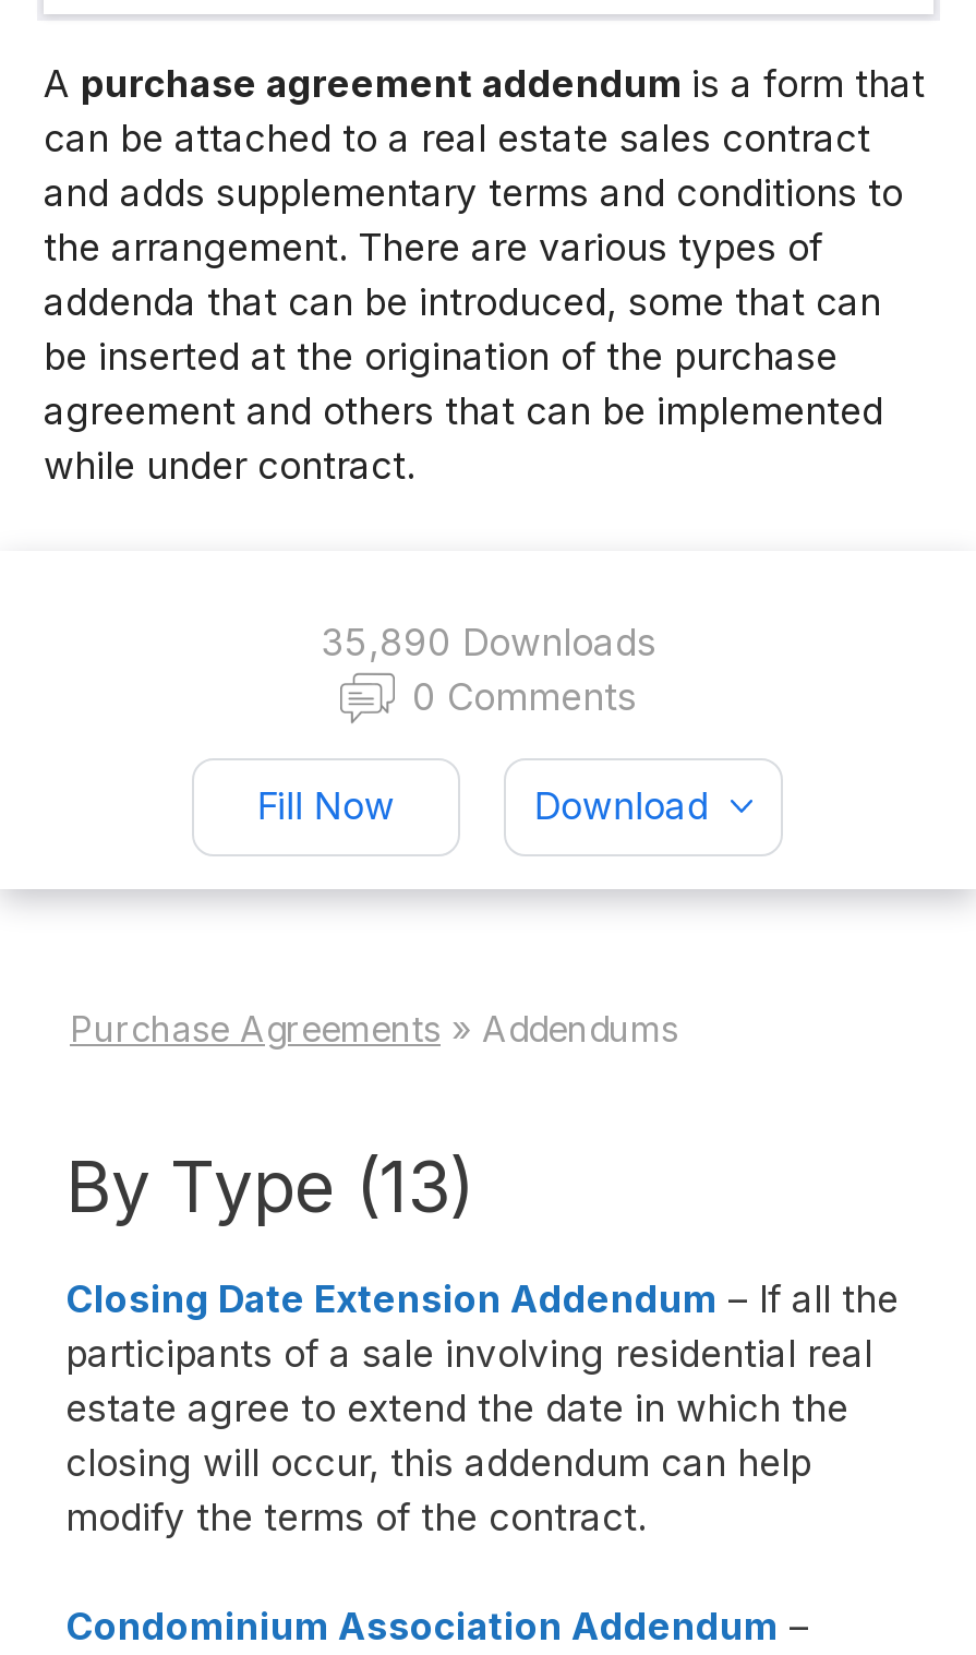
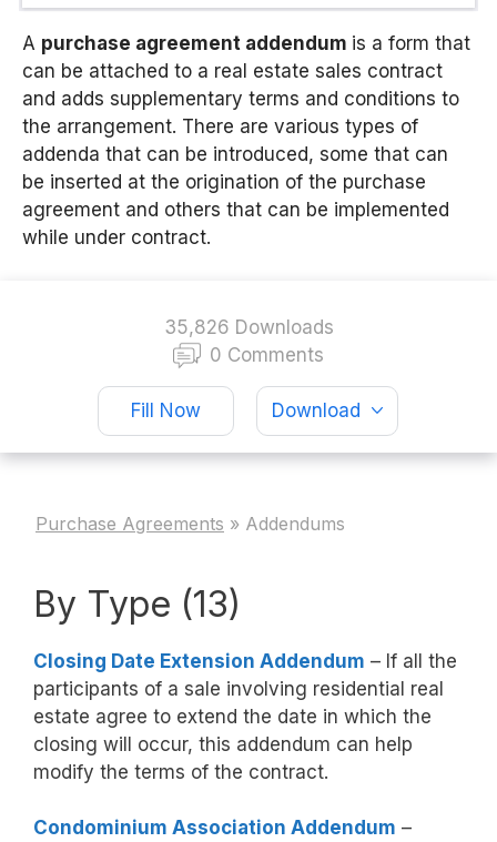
- 35,890 Downloads
+ 35,826 Downloads
